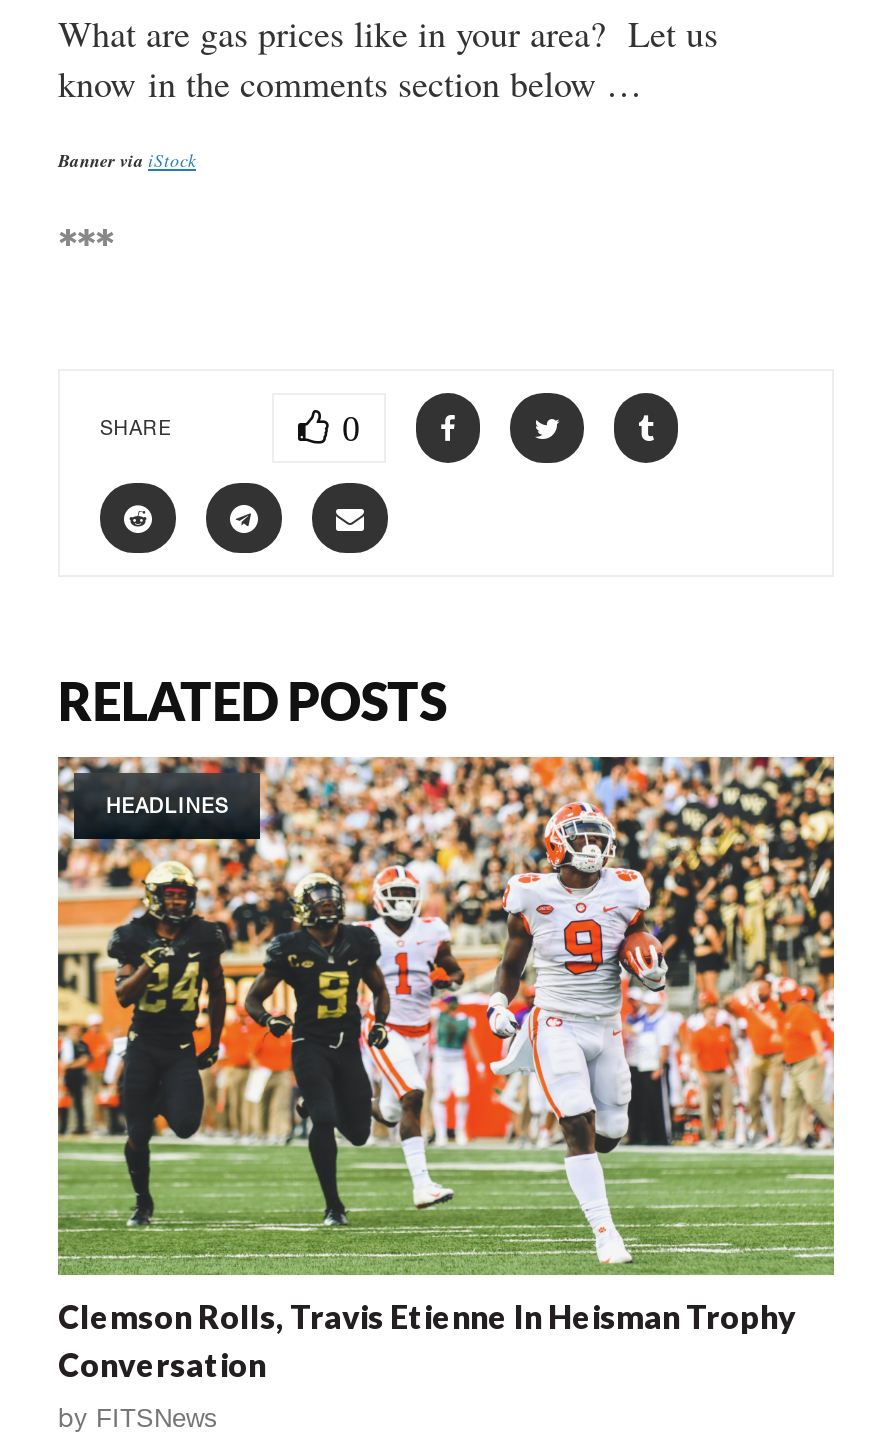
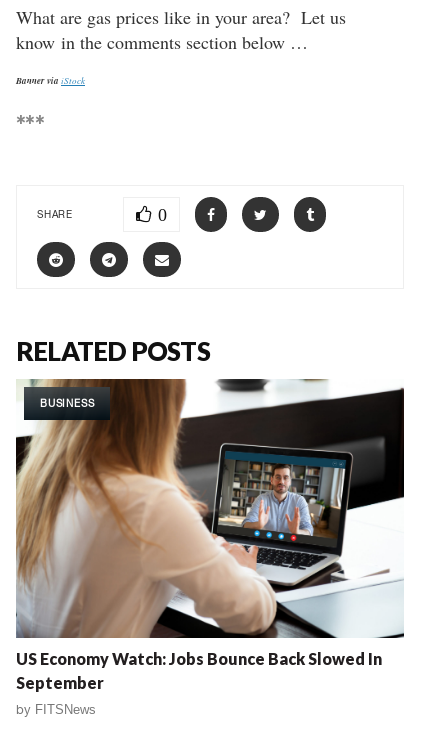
- [image]
- HEADLINES
+ [image]
+ BUSINESS

- Clemson Rolls, Travis Etienne In Heisman Trophy
- Conversation
+ US Economy Watch: Jobs Bounce Back Slowed In
+ September
